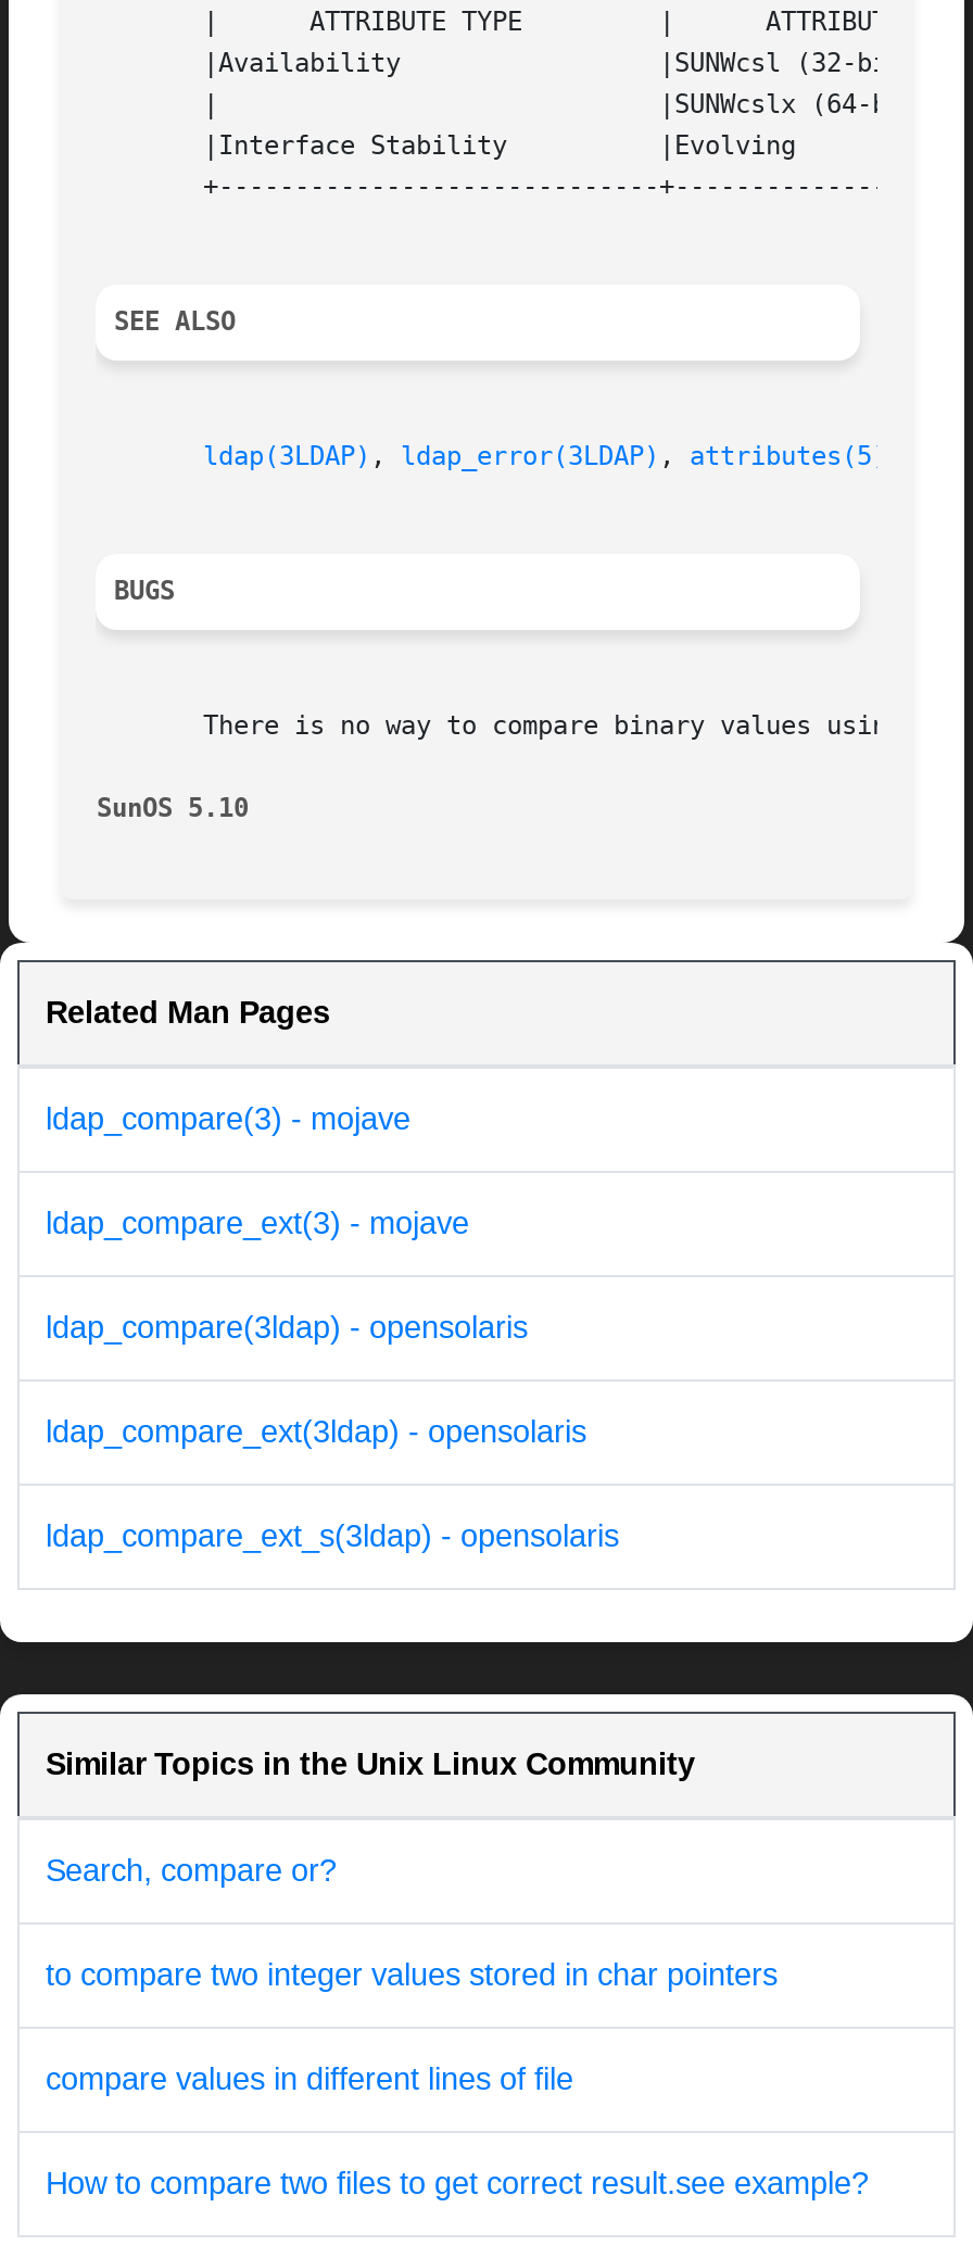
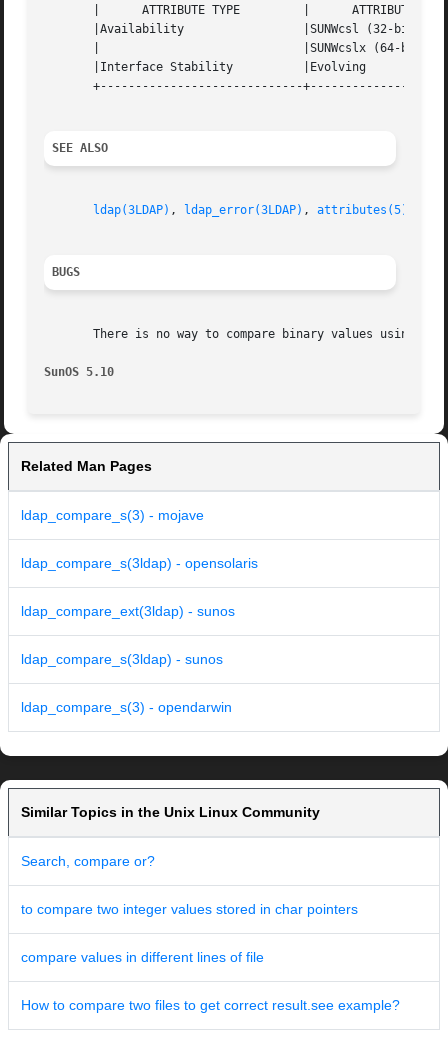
- ldap_compare(3) - mojave
+ ldap_compare_s(3) - mojave

- ldap_compare_ext(3) - mojave
+ ldap_compare_s(3ldap) - opensolaris

- ldap_compare(3ldap) - opensolaris
+ ldap_compare_ext(3ldap) - sunos

- ldap_compare_ext(3ldap) - opensolaris
+ ldap_compare_s(3ldap) - sunos

- ldap_compare_ext_s(3ldap) - opensolaris
+ ldap_compare_s(3) - opendarwin
